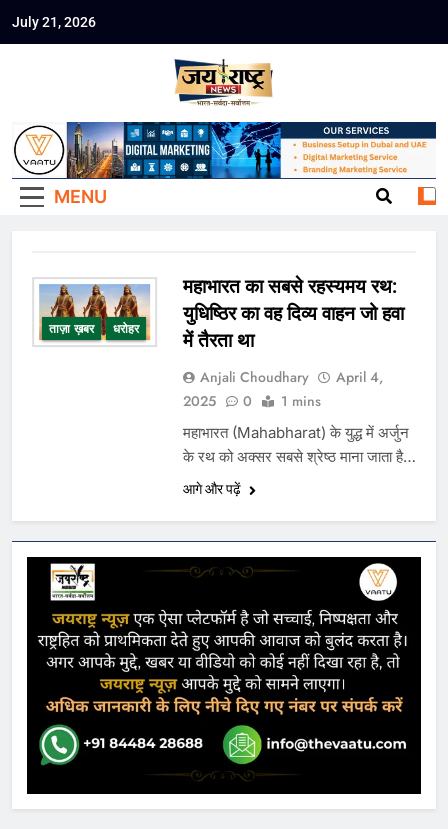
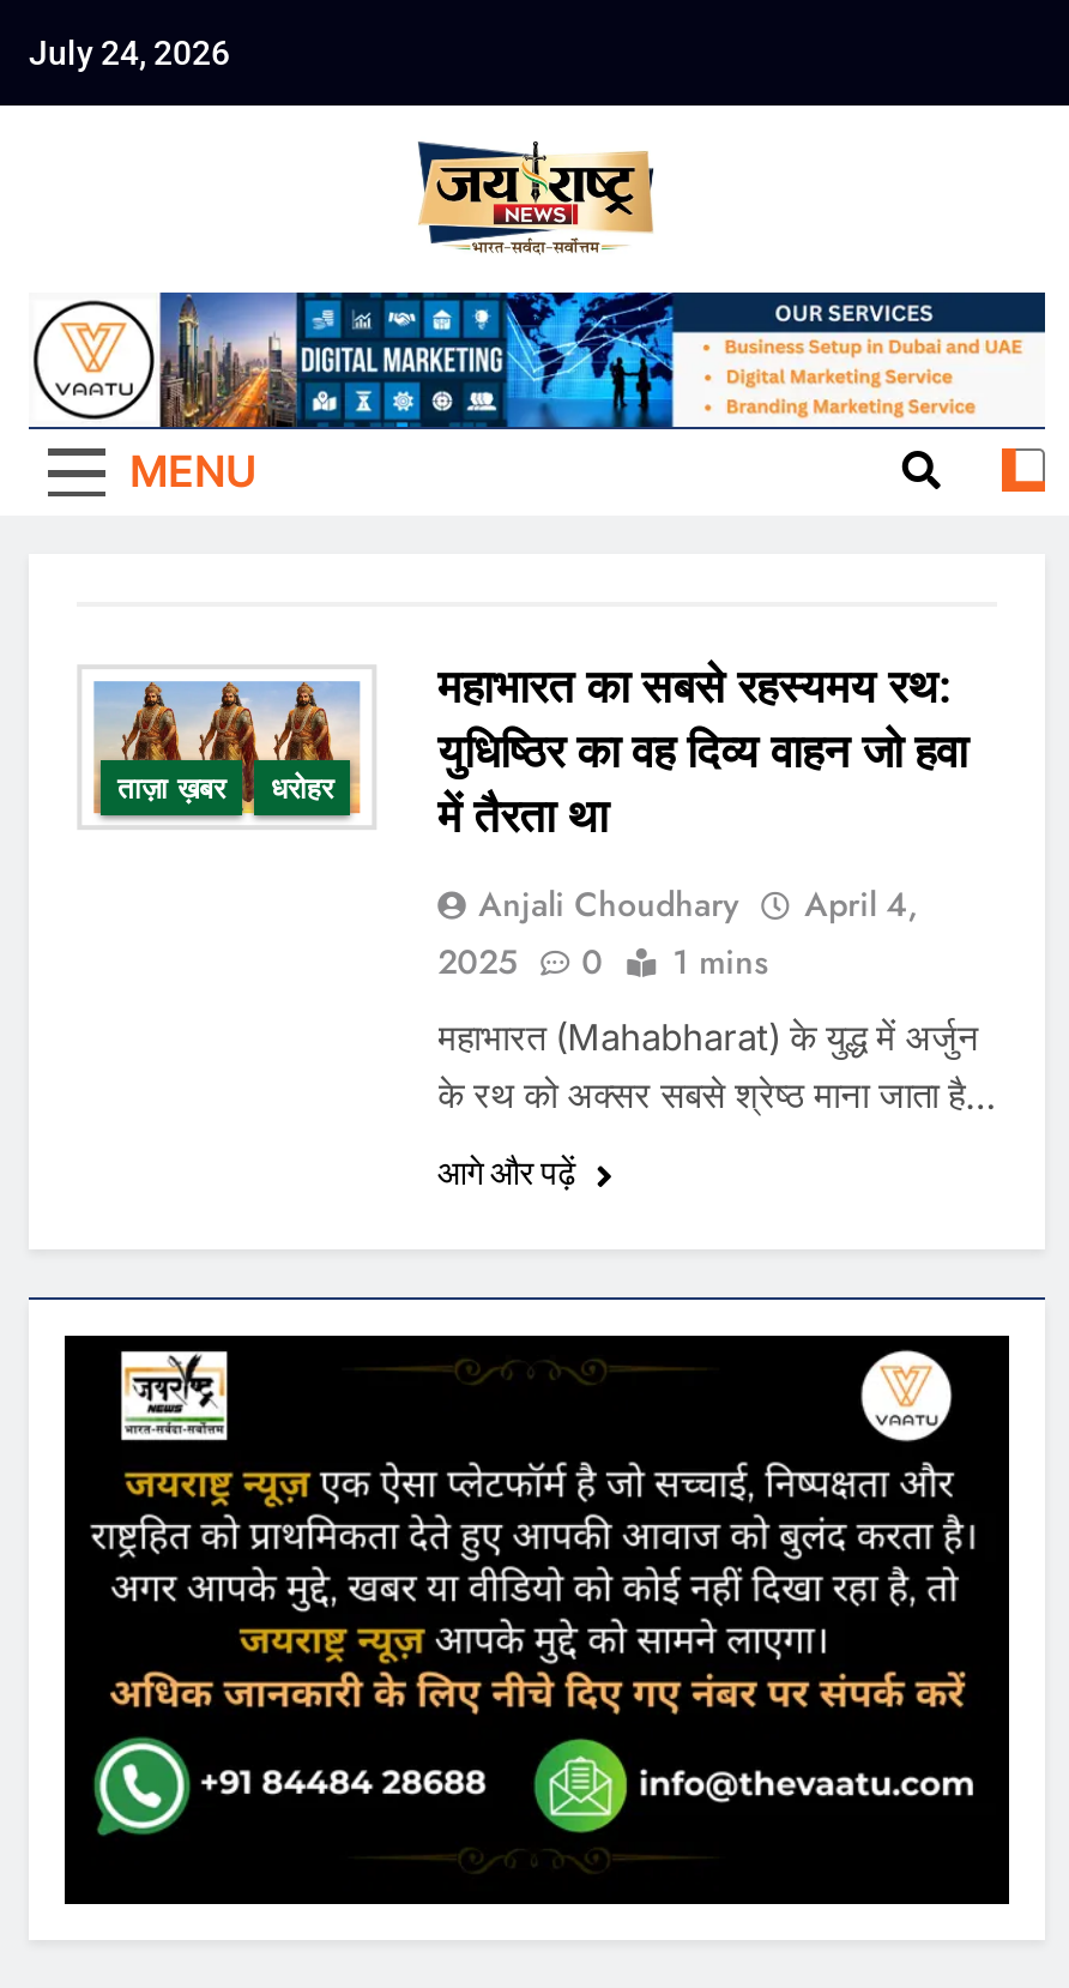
- July 21, 2026
+ July 24, 2026
